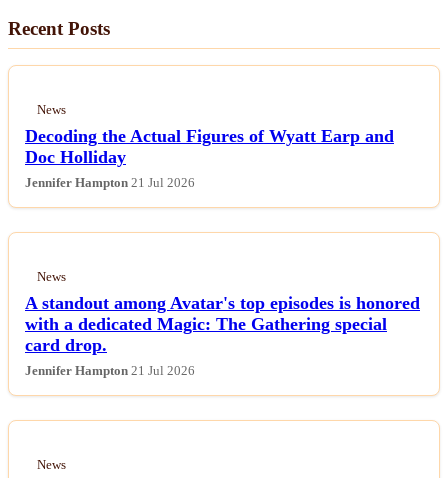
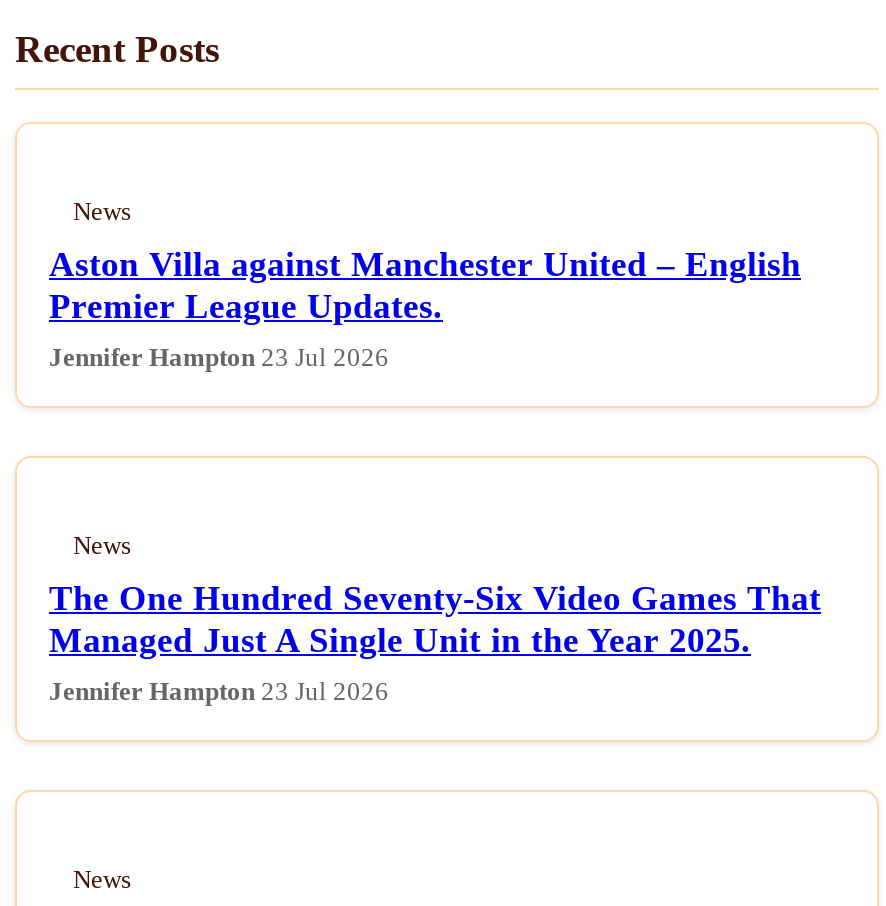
- Decoding the Actual Figures of Wyatt Earp and
- Doc Holliday
- Jennifer Hampton 21 Jul 2026
+ Aston Villa against Manchester United – English
+ Premier League Updates.
+ Jennifer Hampton 23 Jul 2026

- A standout among Avatar's top episodes is honored
- with a dedicated Magic: The Gathering special
- card drop.
- Jennifer Hampton 21 Jul 2026
+ The One Hundred Seventy-Six Video Games That
+ Managed Just A Single Unit in the Year 2025.
+ Jennifer Hampton 23 Jul 2026
